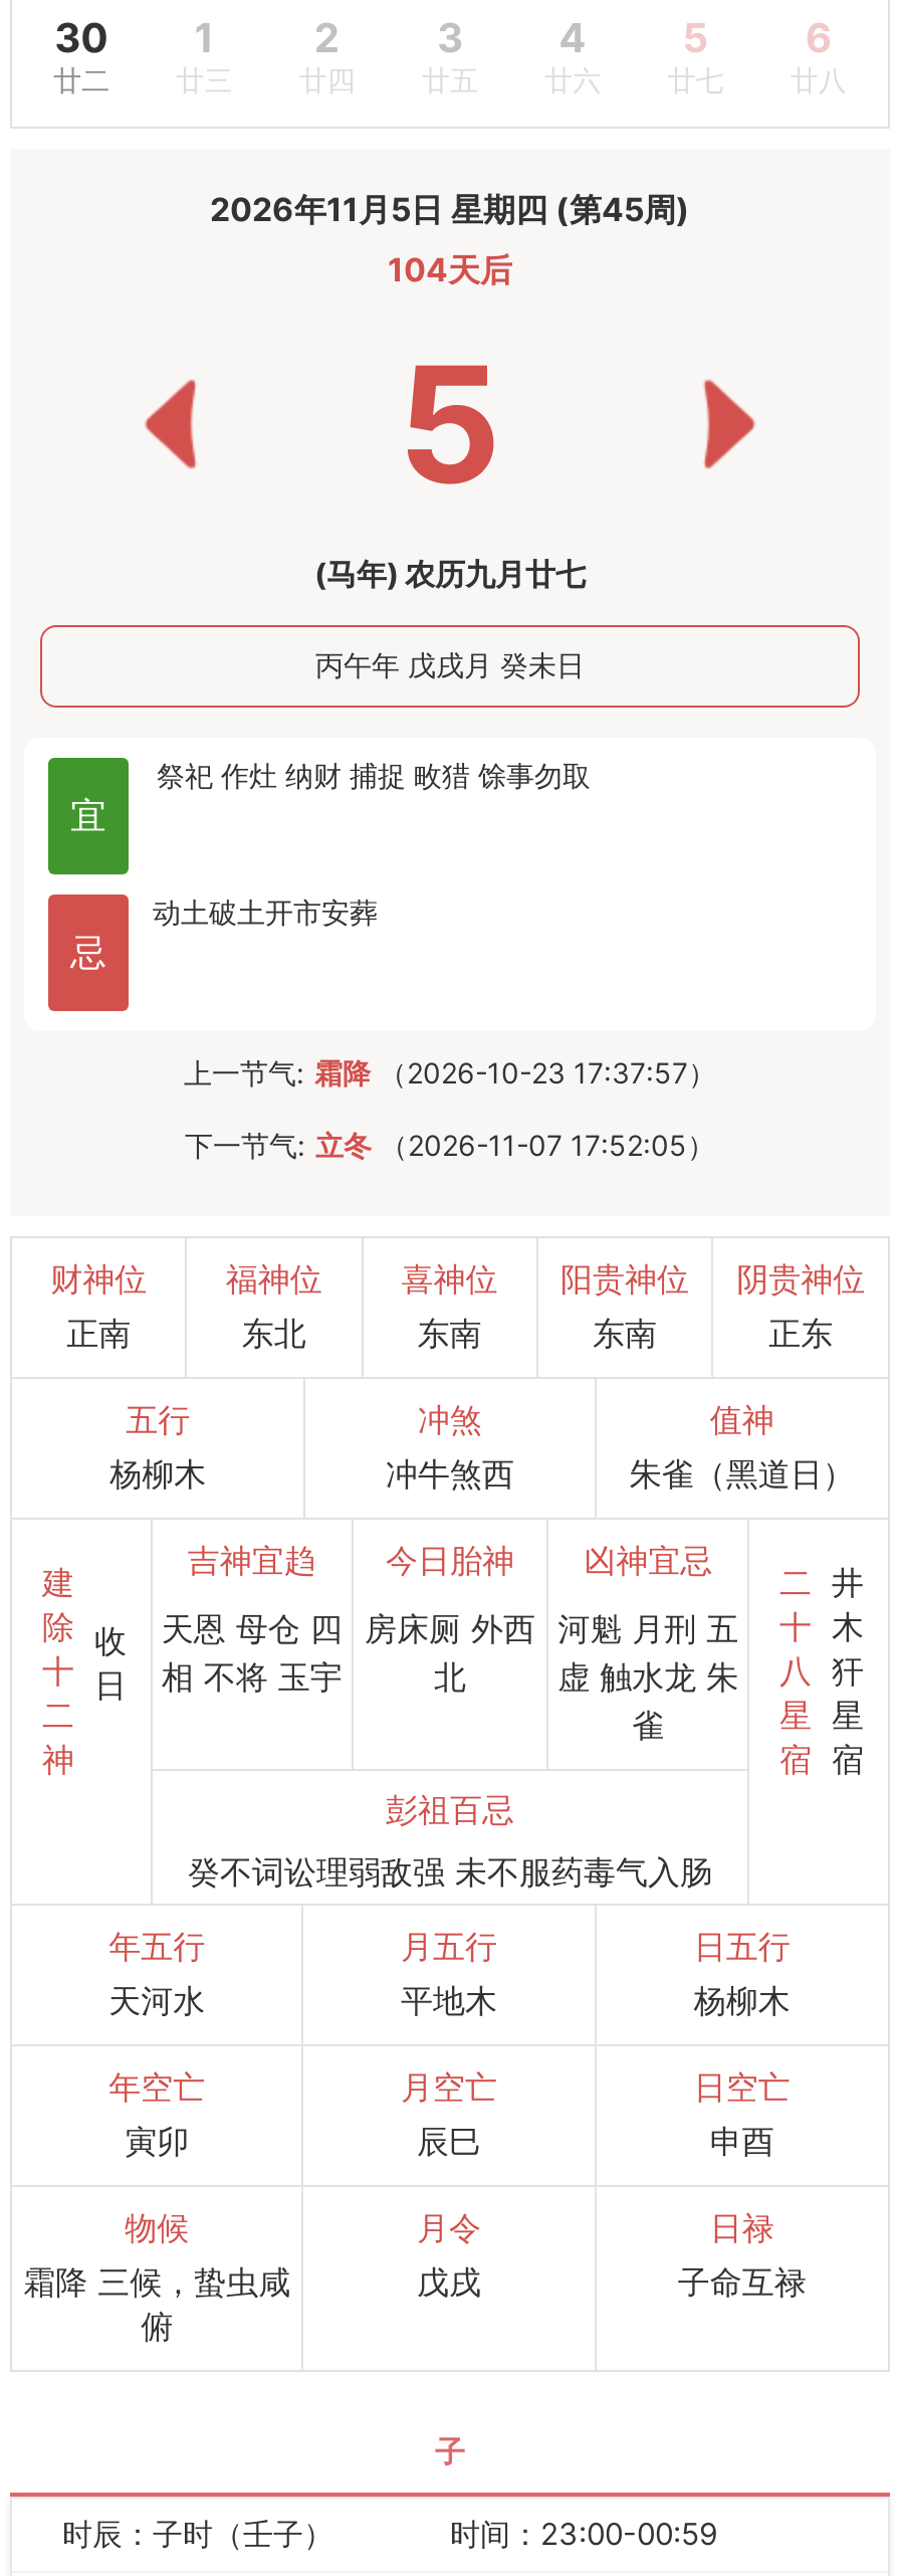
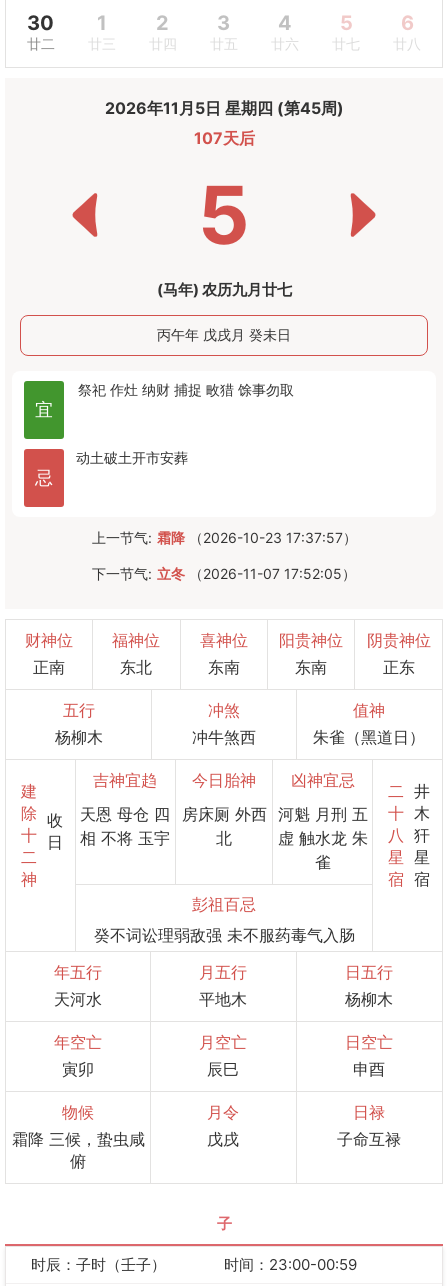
- 104天后
+ 107天后
